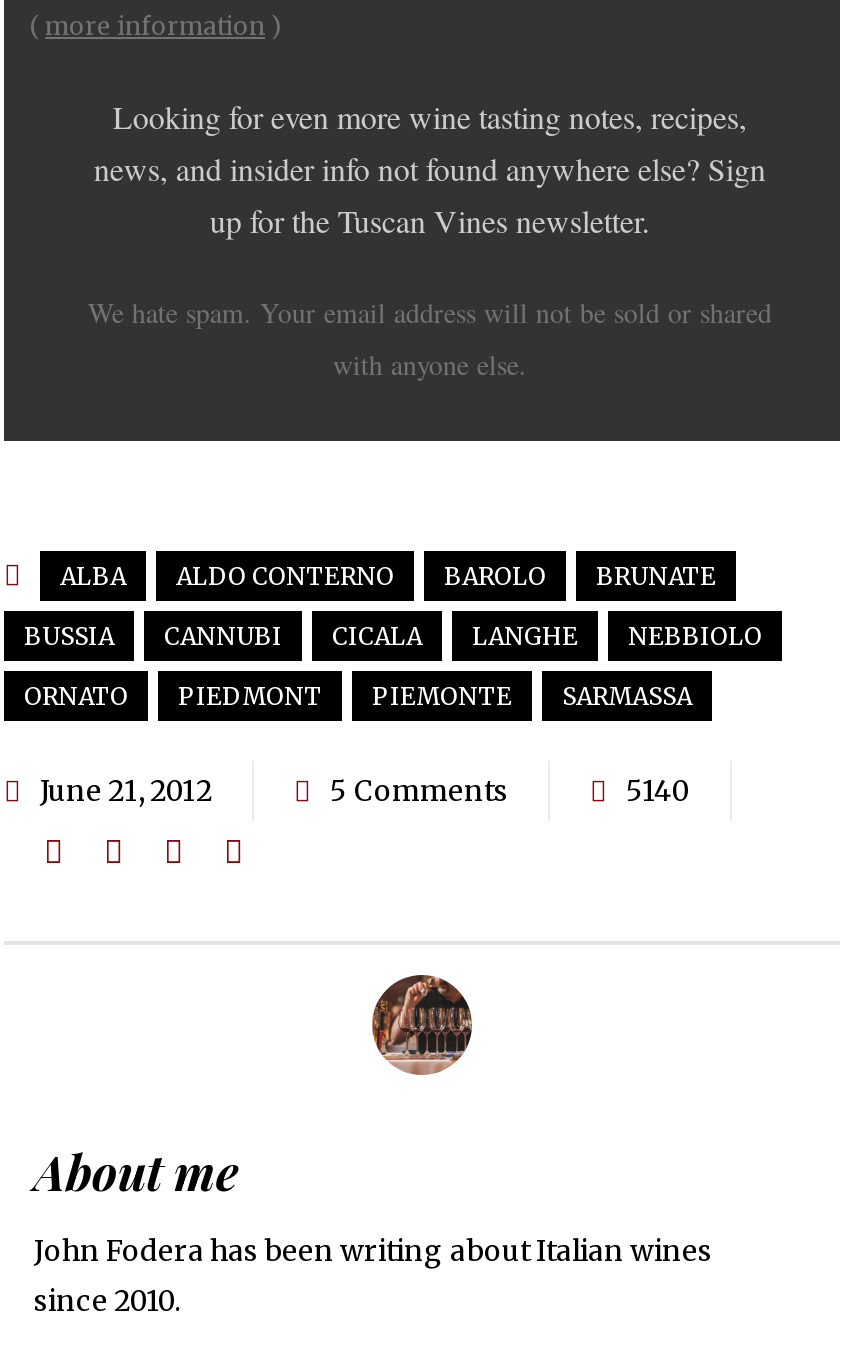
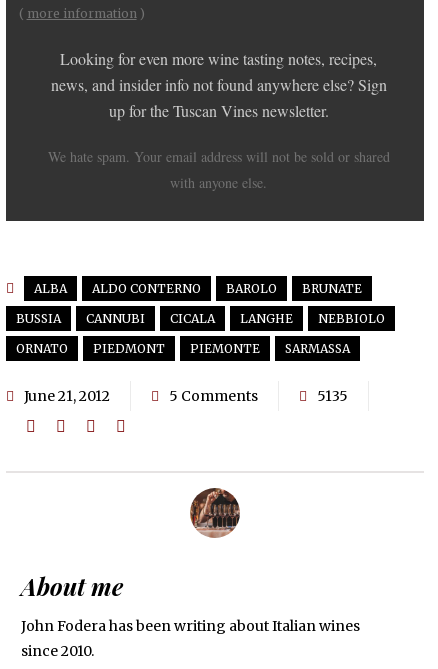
- 5140
+ 5135
